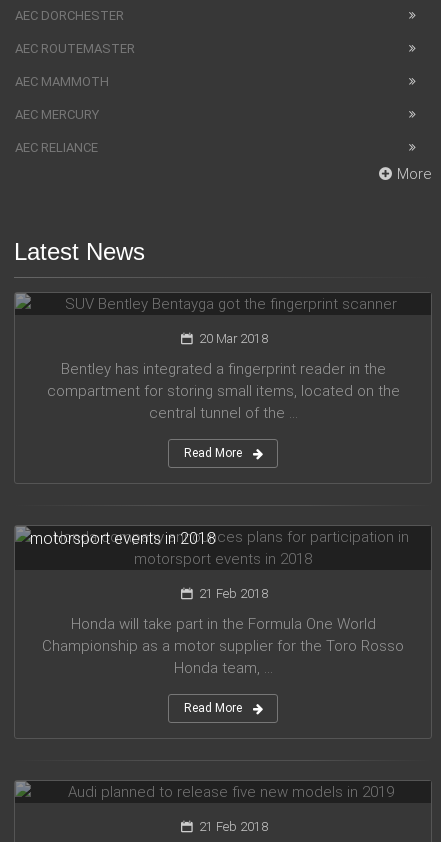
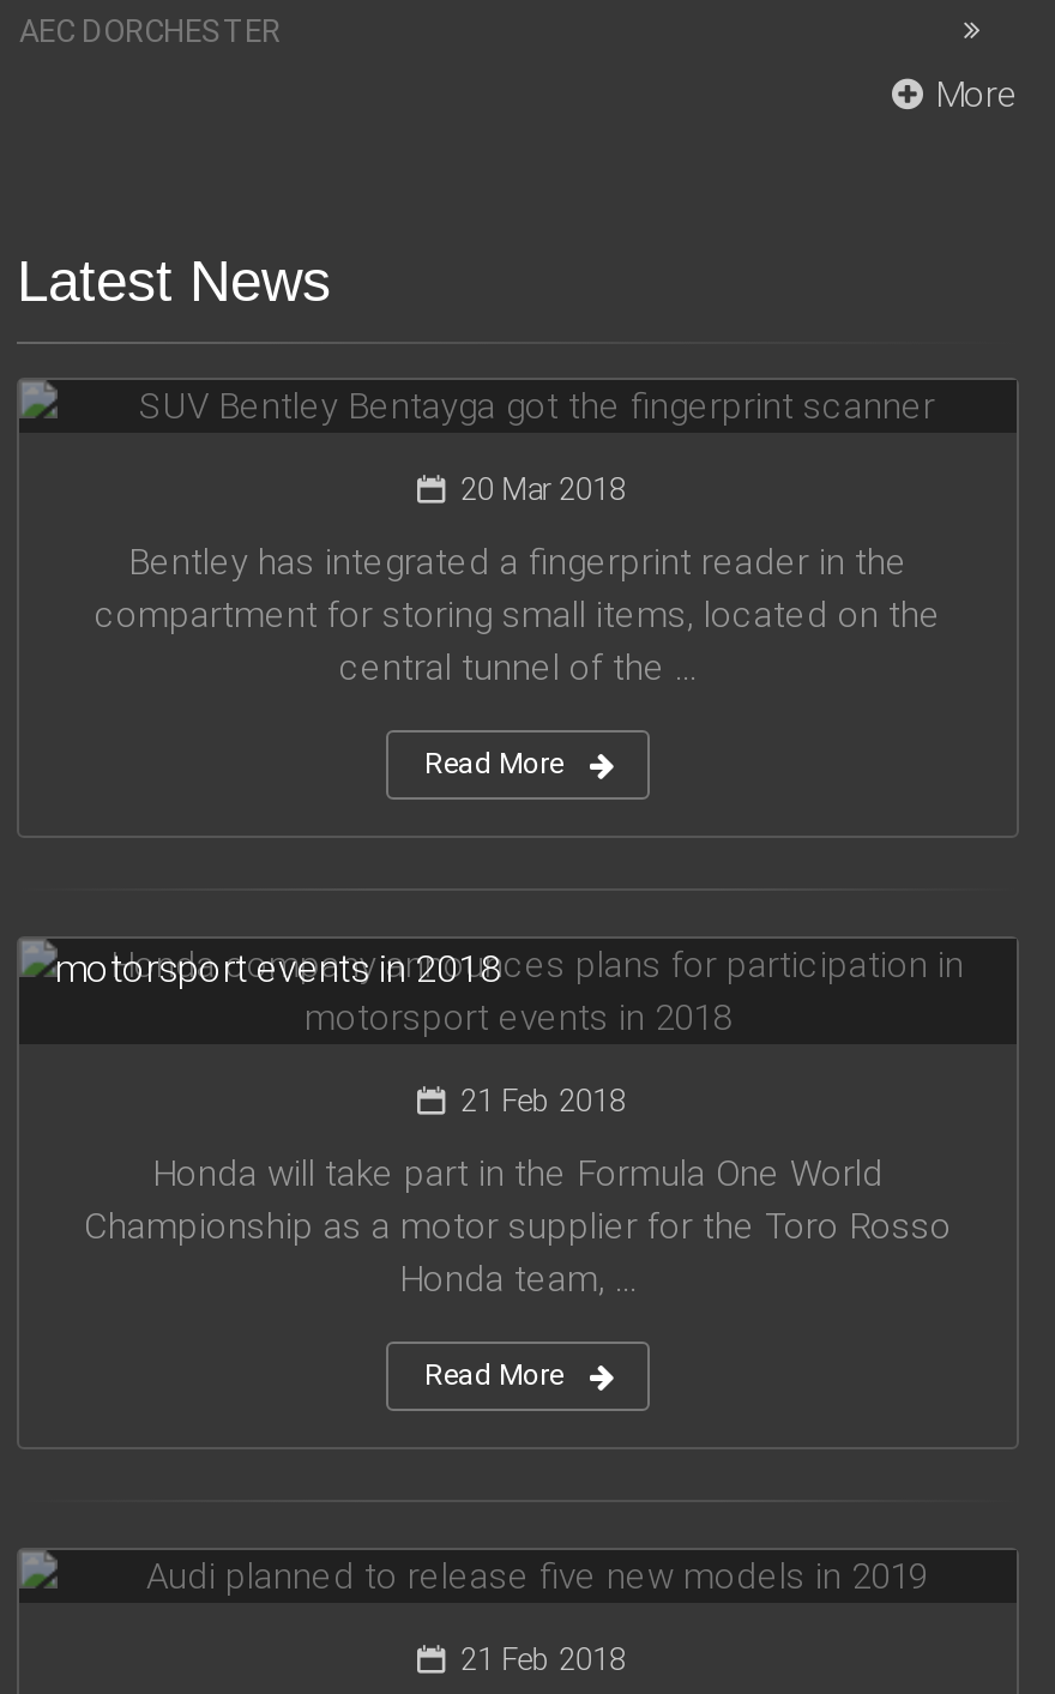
- AEC ROUTEMASTER
- AEC MAMMOTH
- AEC MERCURY
- AEC RELIANCE
